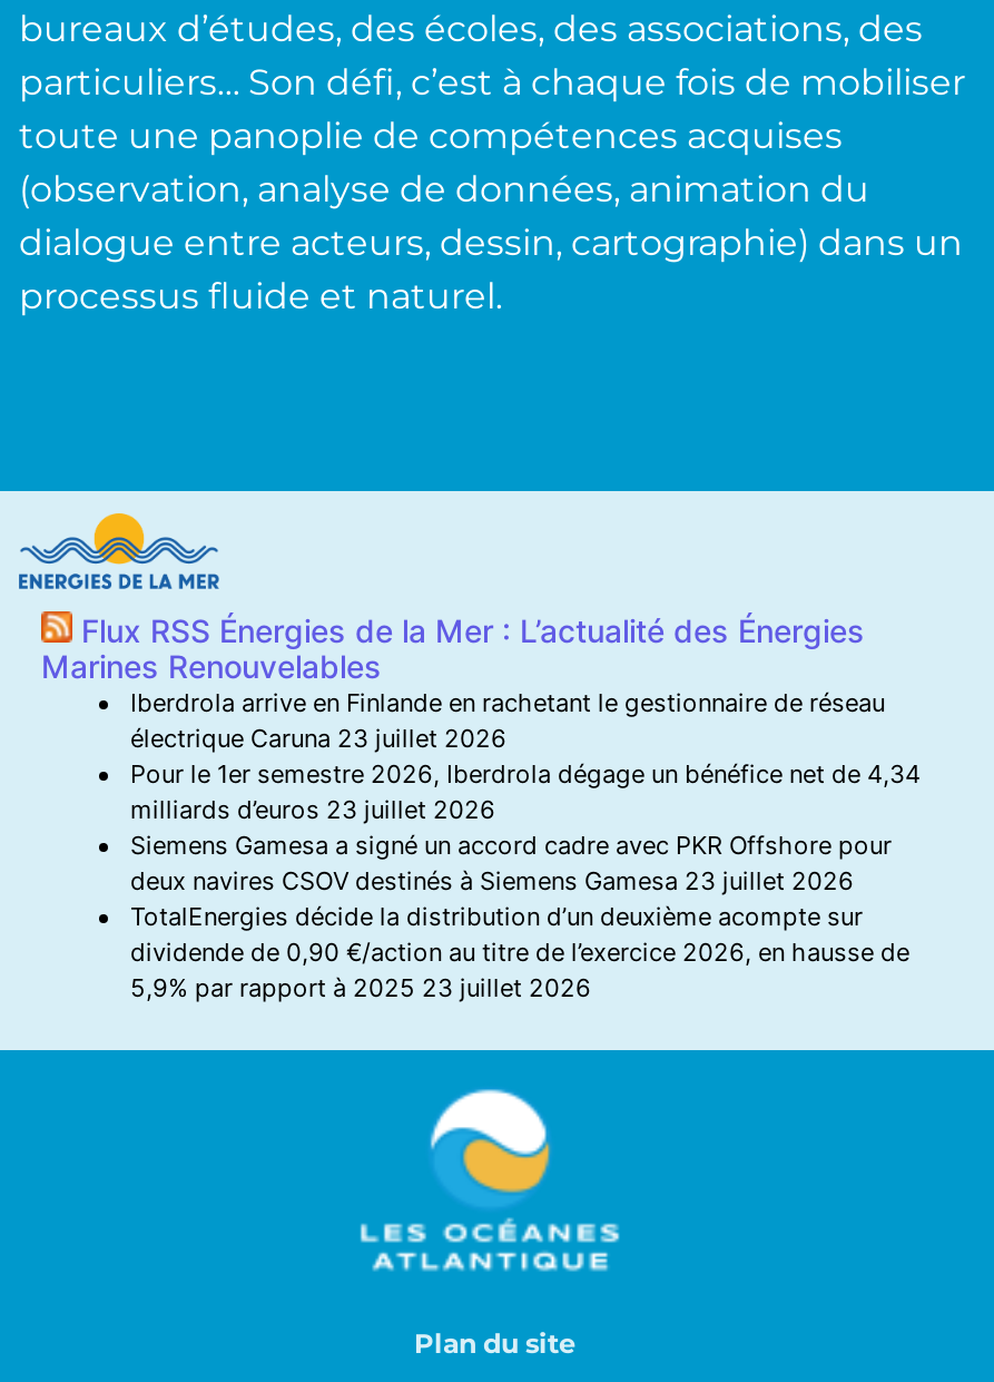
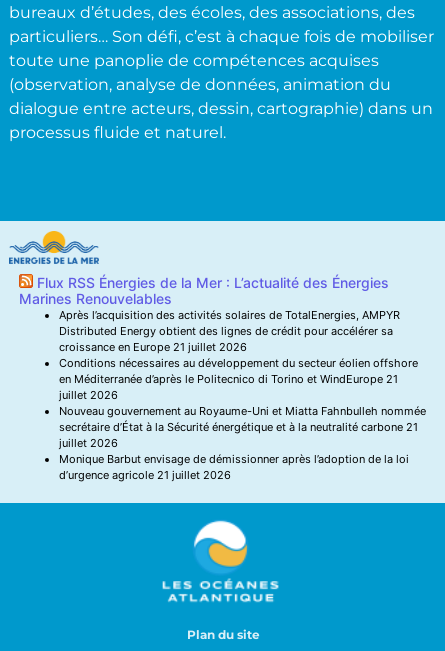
- Iberdrola arrive en Finlande en rachetant le gestionnaire de réseau
- électrique Caruna 23 juillet 2026
- Pour le 1er semestre 2026, Iberdrola dégage un bénéfice net de 4,34
- milliards d’euros 23 juillet 2026
- Siemens Gamesa a signé un accord cadre avec PKR Offshore pour
- deux navires CSOV destinés à Siemens Gamesa 23 juillet 2026
- TotalEnergies décide la distribution d’un deuxième acompte sur
- dividende de 0,90 €/action au titre de l’exercice 2026, en hausse de
- 5,9% par rapport à 2025 23 juillet 2026
+ Après l’acquisition des activités solaires de TotalEnergies, AMPYR
+ Distributed Energy obtient des lignes de crédit pour accélérer sa
+ croissance en Europe 21 juillet 2026
+ Conditions nécessaires au développement du secteur éolien offshore
+ en Méditerranée d’après le Politecnico di Torino et WindEurope 21
+ juillet 2026
+ Nouveau gouvernement au Royaume-Uni et Miatta Fahnbulleh nommée
+ secrétaire d’État à la Sécurité énergétique et à la neutralité carbone 21
+ juillet 2026
+ Monique Barbut envisage de démissionner après l’adoption de la loi
+ d’urgence agricole 21 juillet 2026
